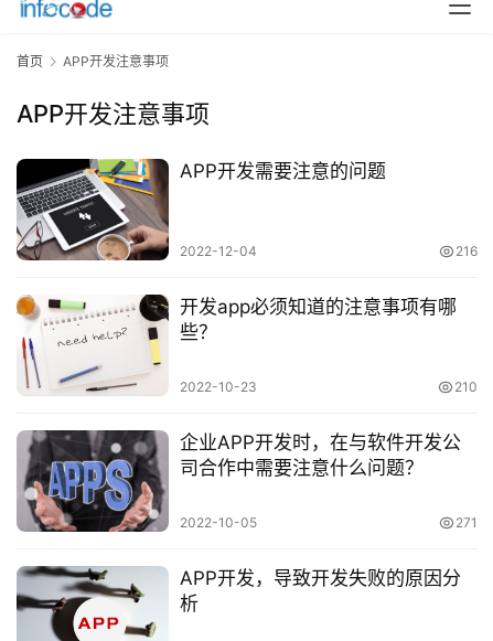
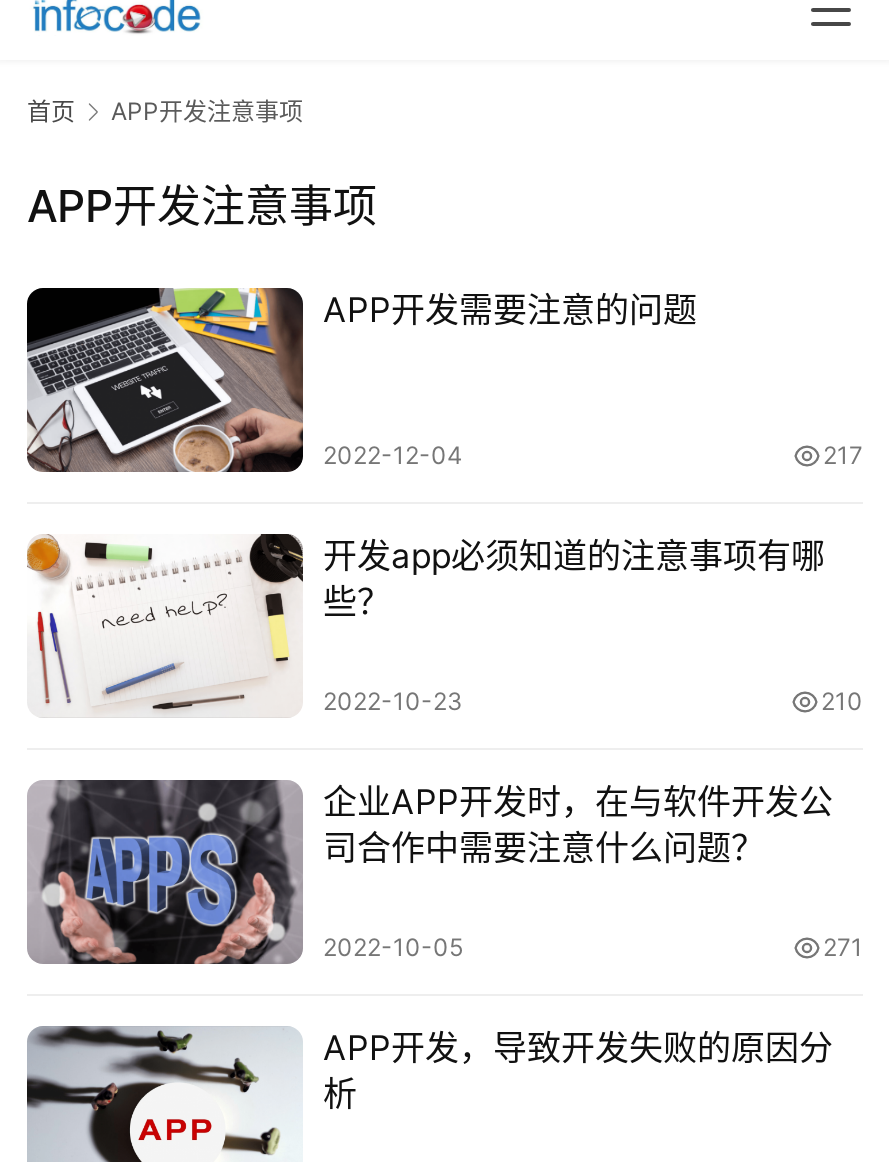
- 216
+ 217
